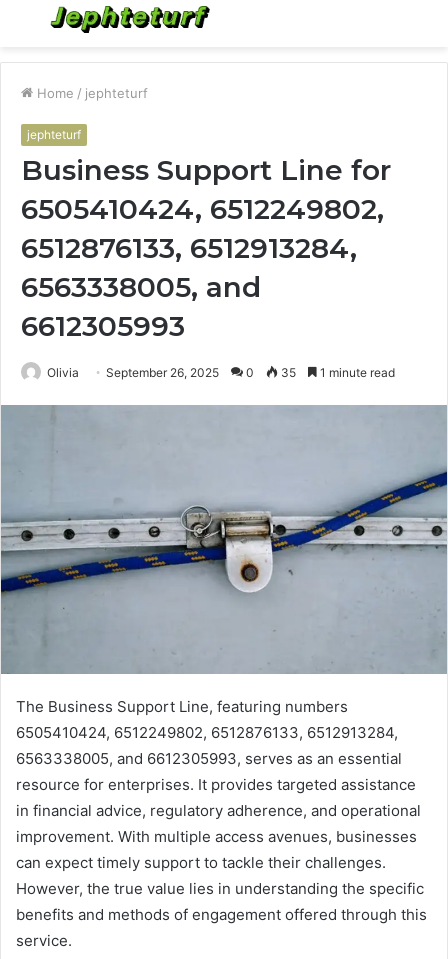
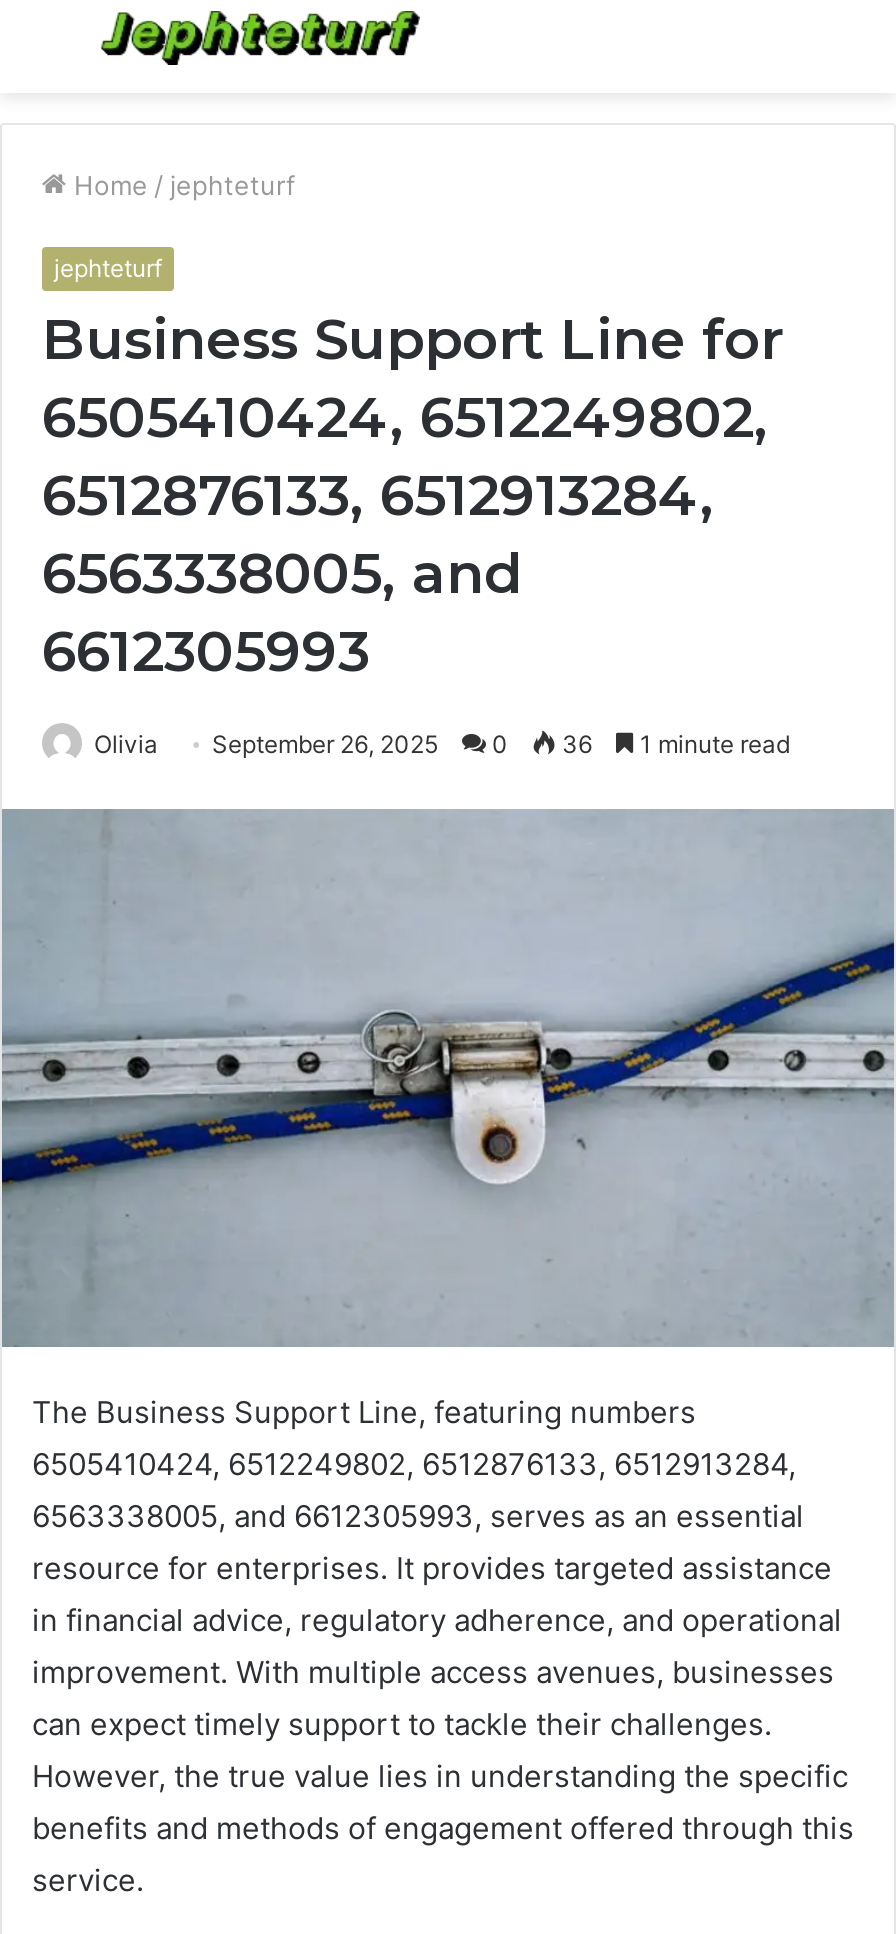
- Olivia September 26, 2025 0 35 1 minute read
+ Olivia September 26, 2025 0 36 1 minute read
